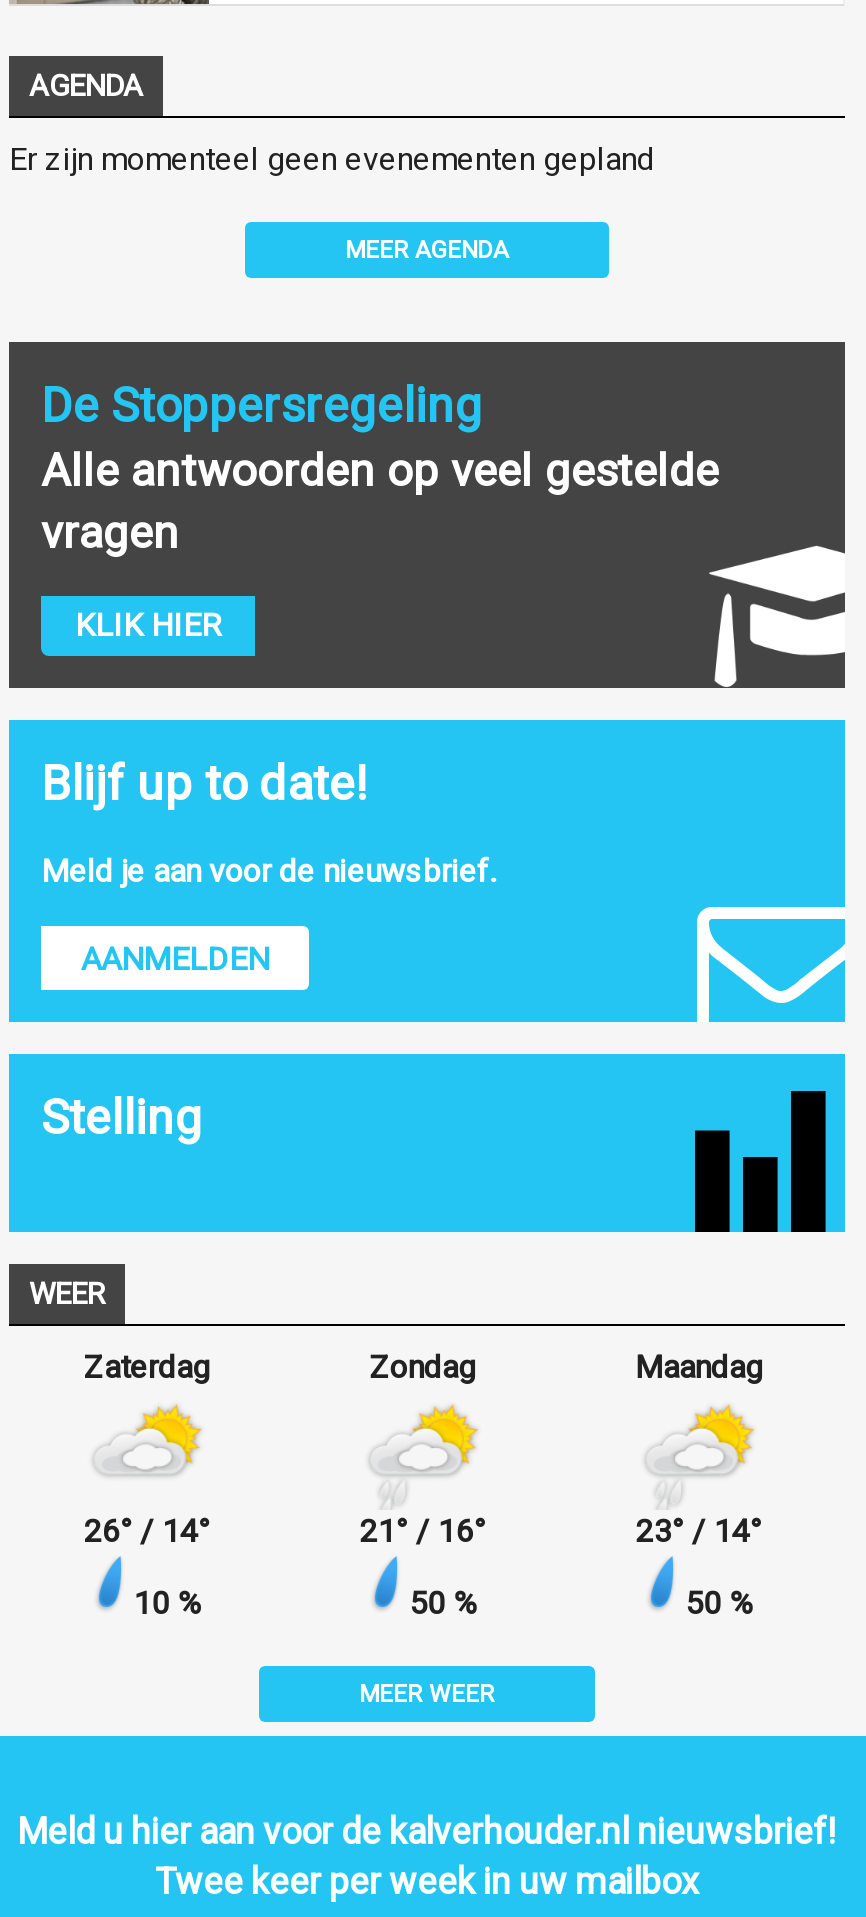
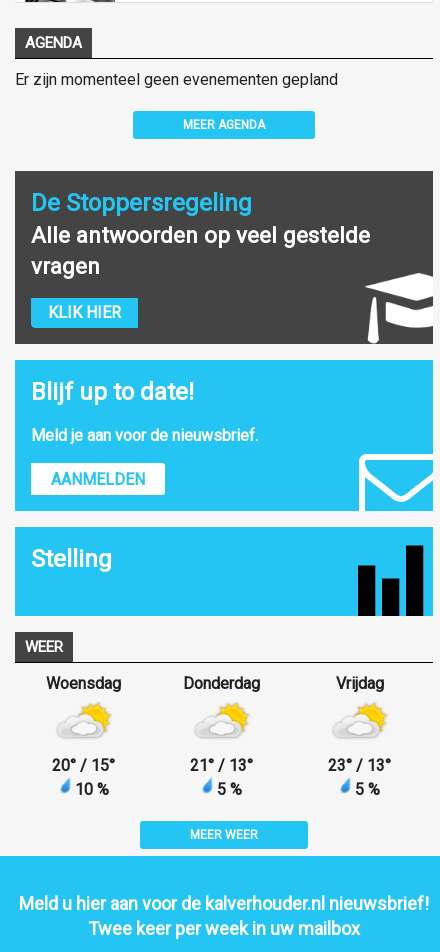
- Zaterdag
+ Woensdag

- Zondag
+ Donderdag

- Maandag
+ Vrijdag

- 26° / 14°
+ 20° / 15°

- 21 ° / 16°
- 50 %
+ 21 ° / 13°
+ 5 %

- 23° / 14°
- 50 %
+ 23° / 13°
+ 5 %
